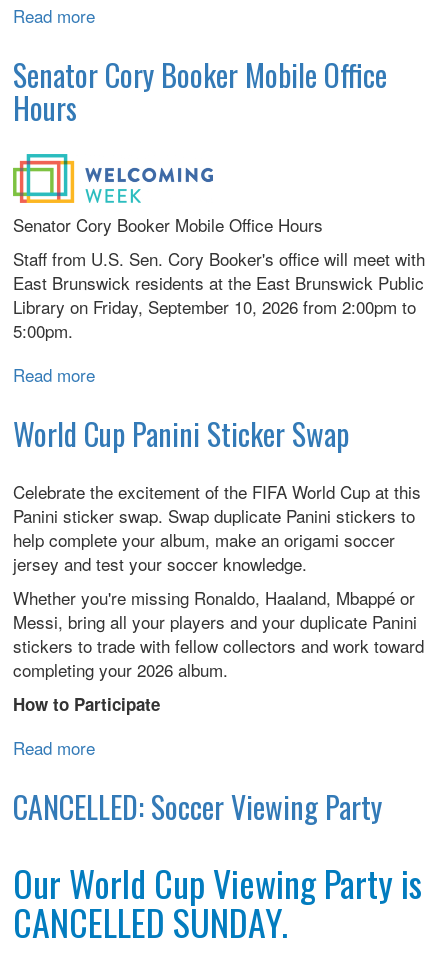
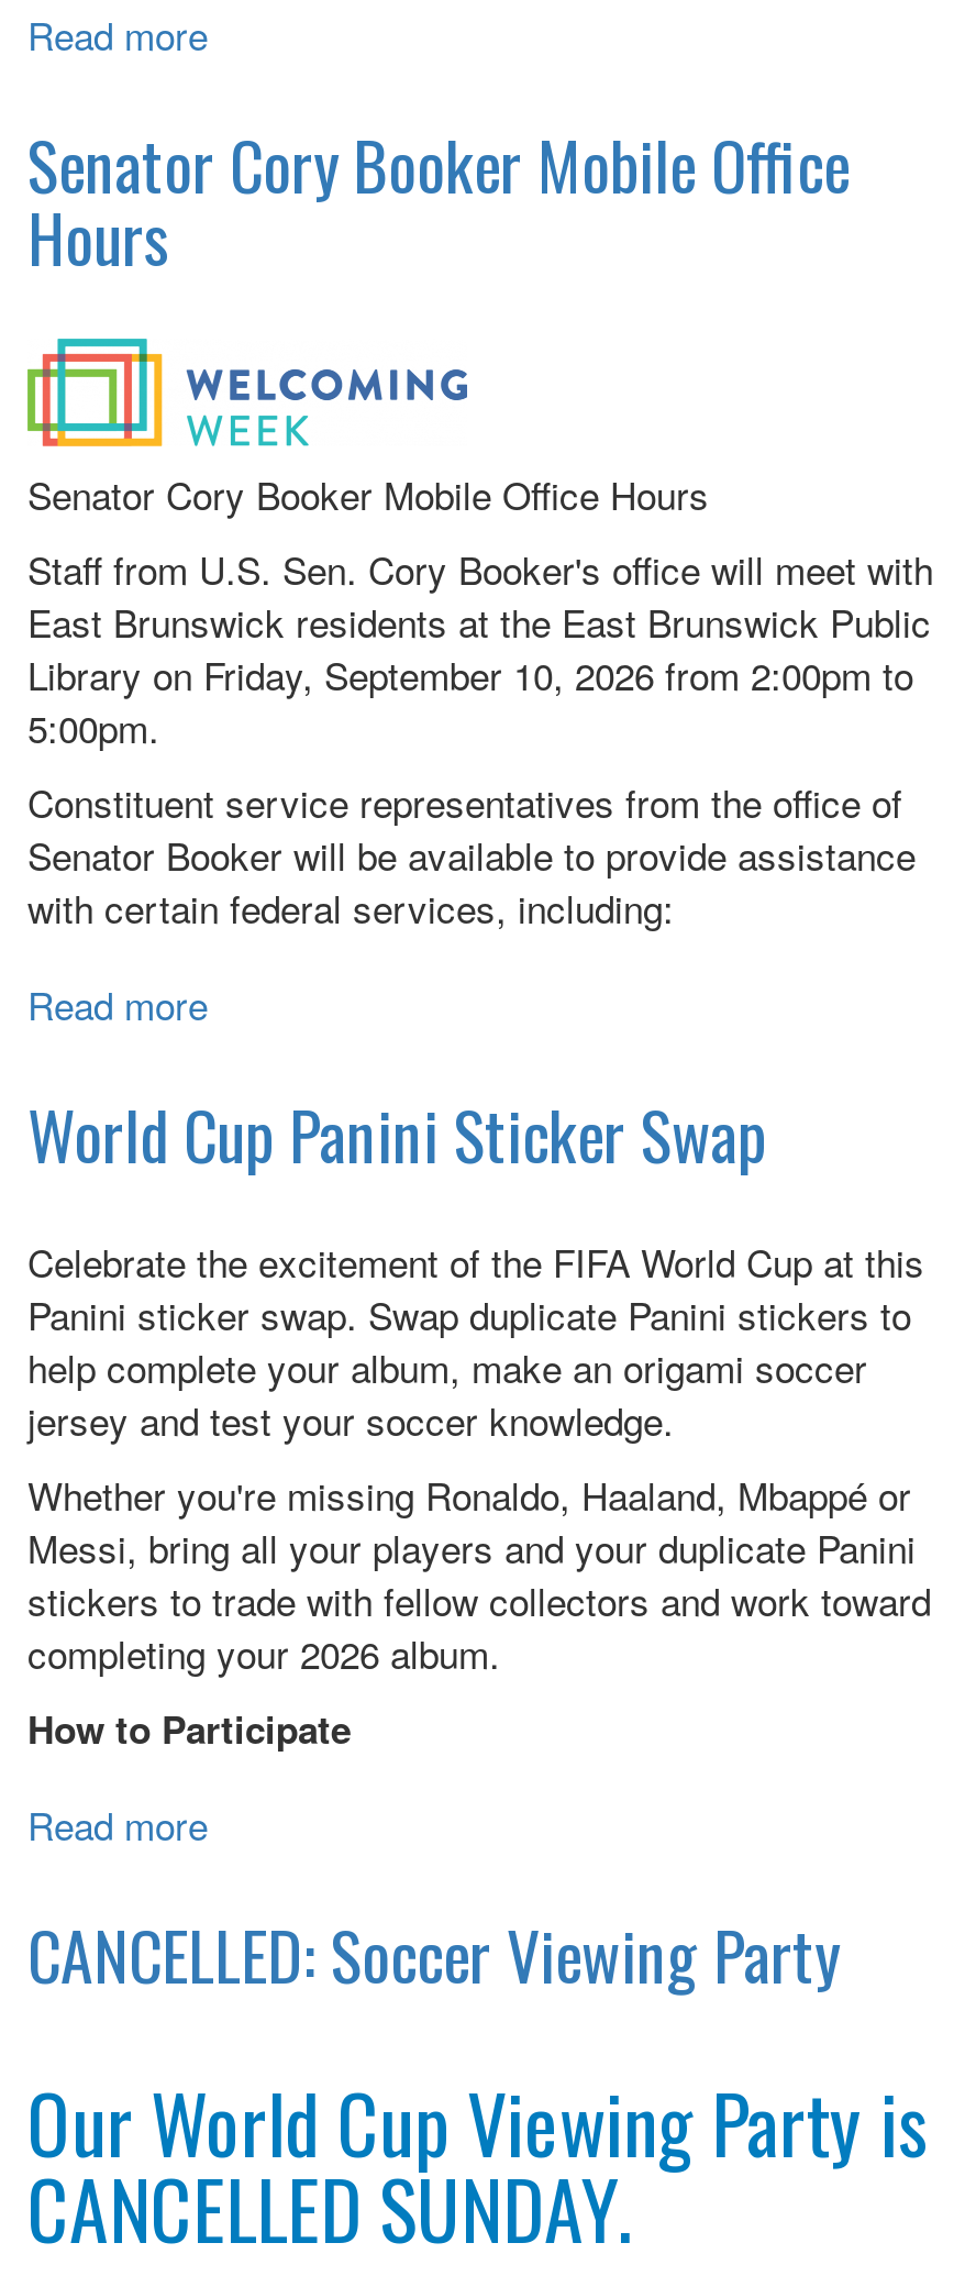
+ Constituent service representatives from the office of
+ Senator Booker will be available to provide assistance
+ with certain federal services, including:
